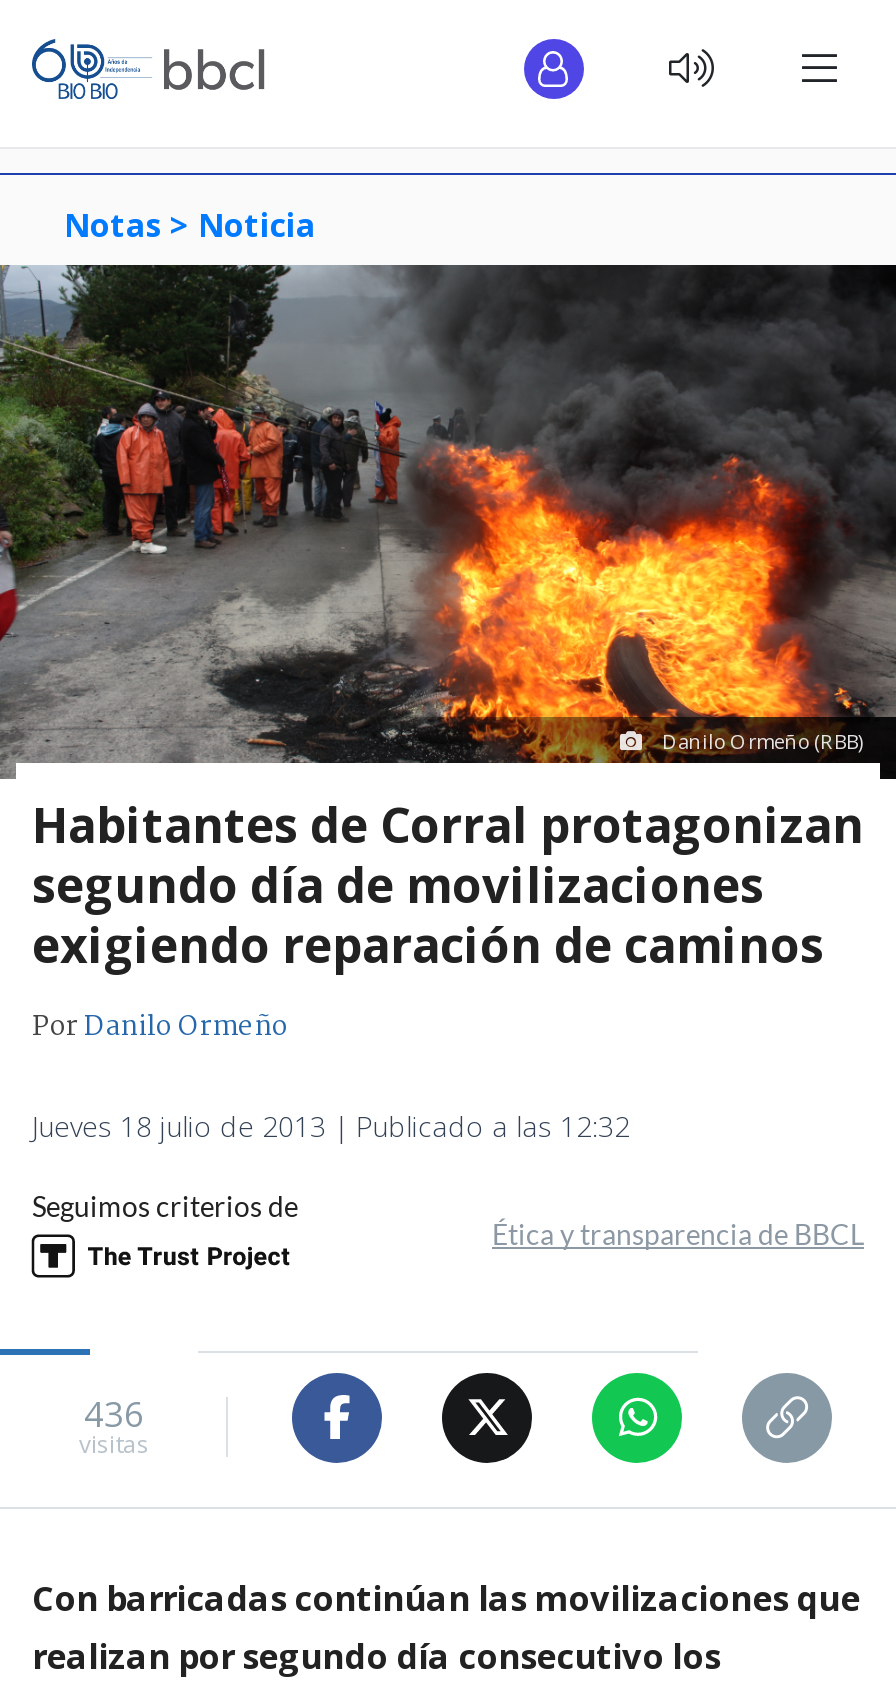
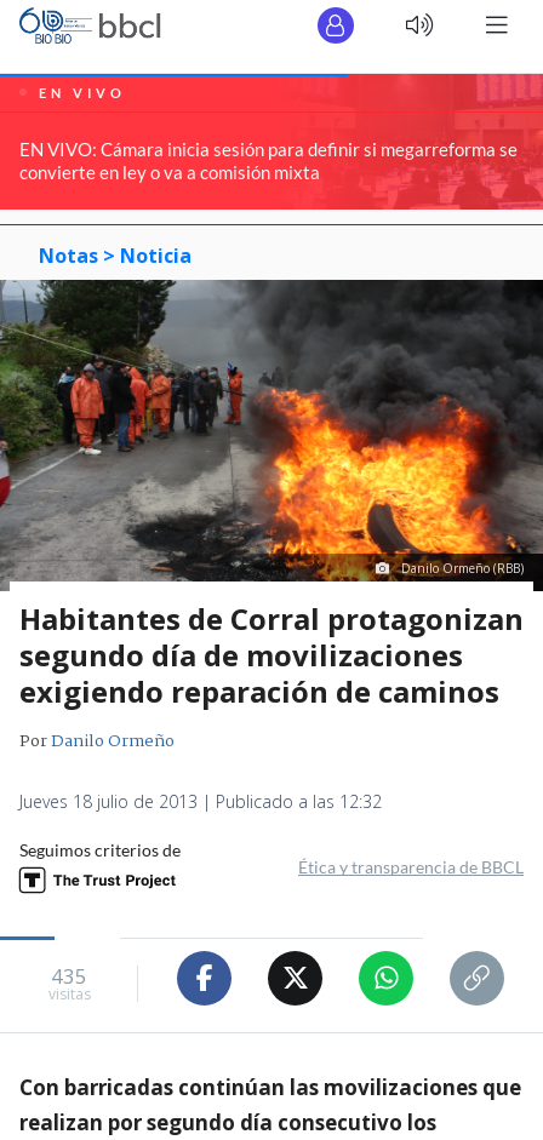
+ [image]
+ EN VIVO
+ EN VIVO: Cámara inicia sesión para definir si megarreforma se
+ convierte en ley o va a comisión mixta

- 436
+ 435
